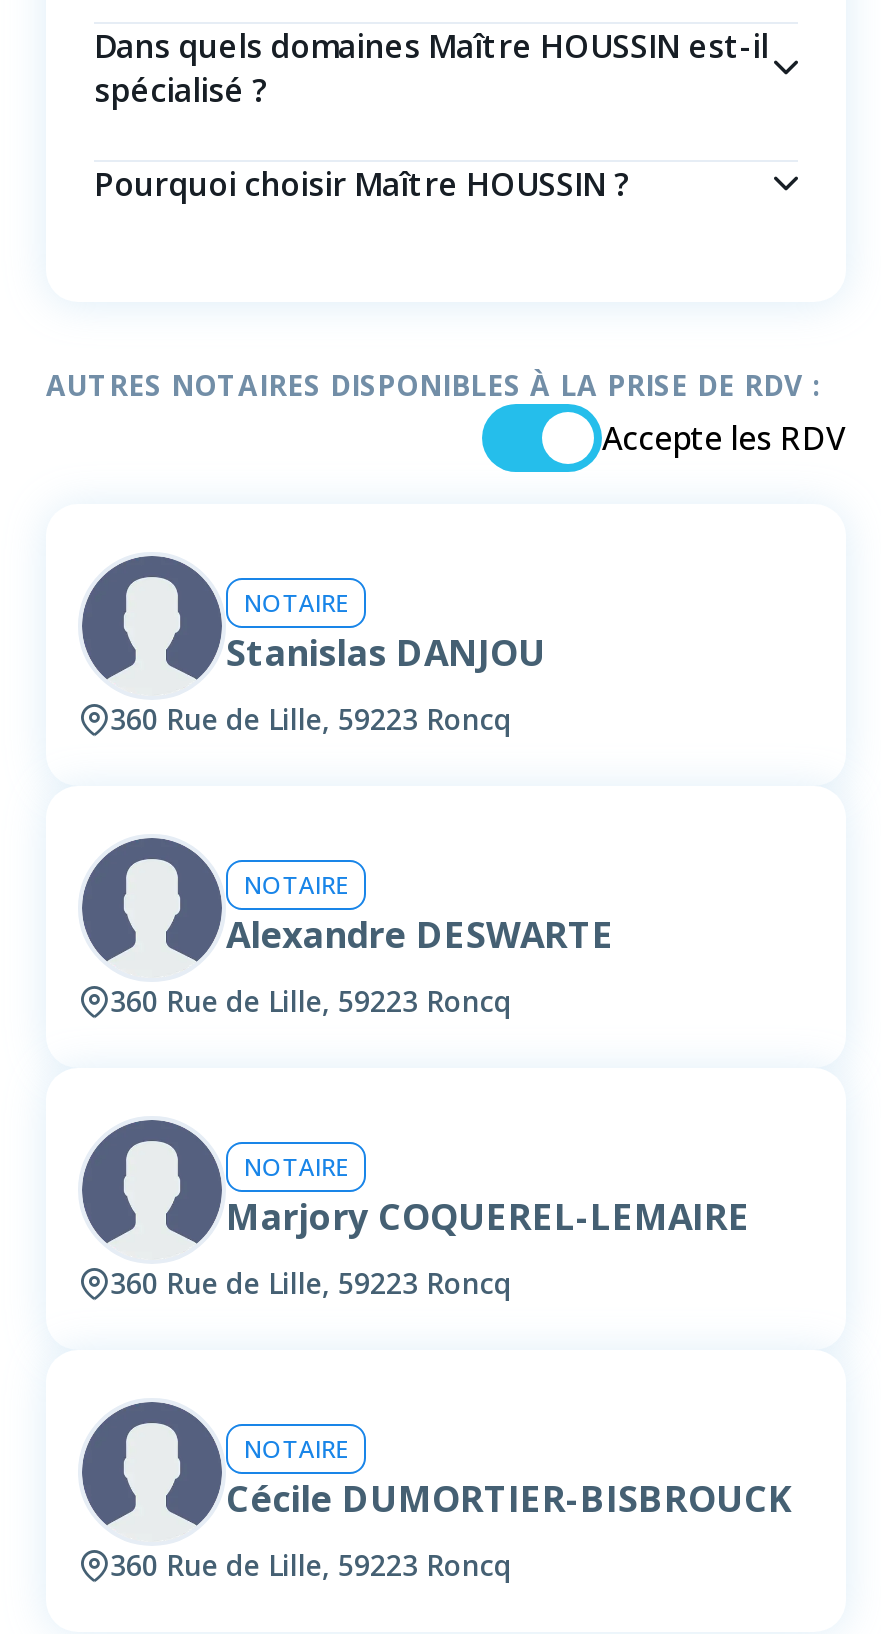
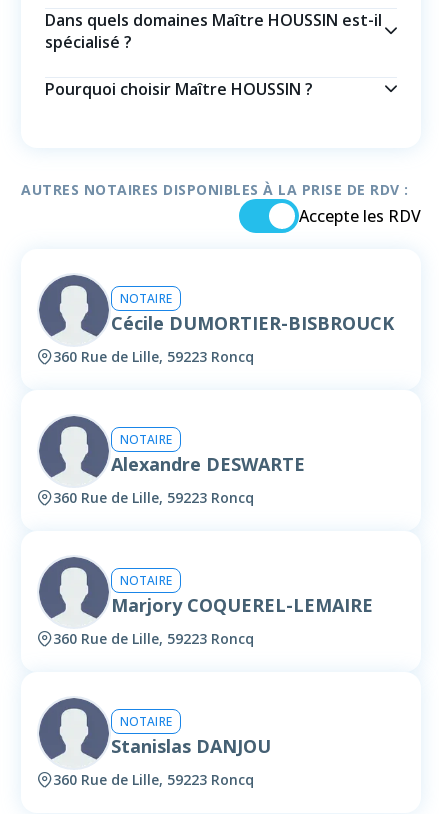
moved down: Stanislas DANJOU

moved up: Cécile DUMORTIER-BISBROUCK
